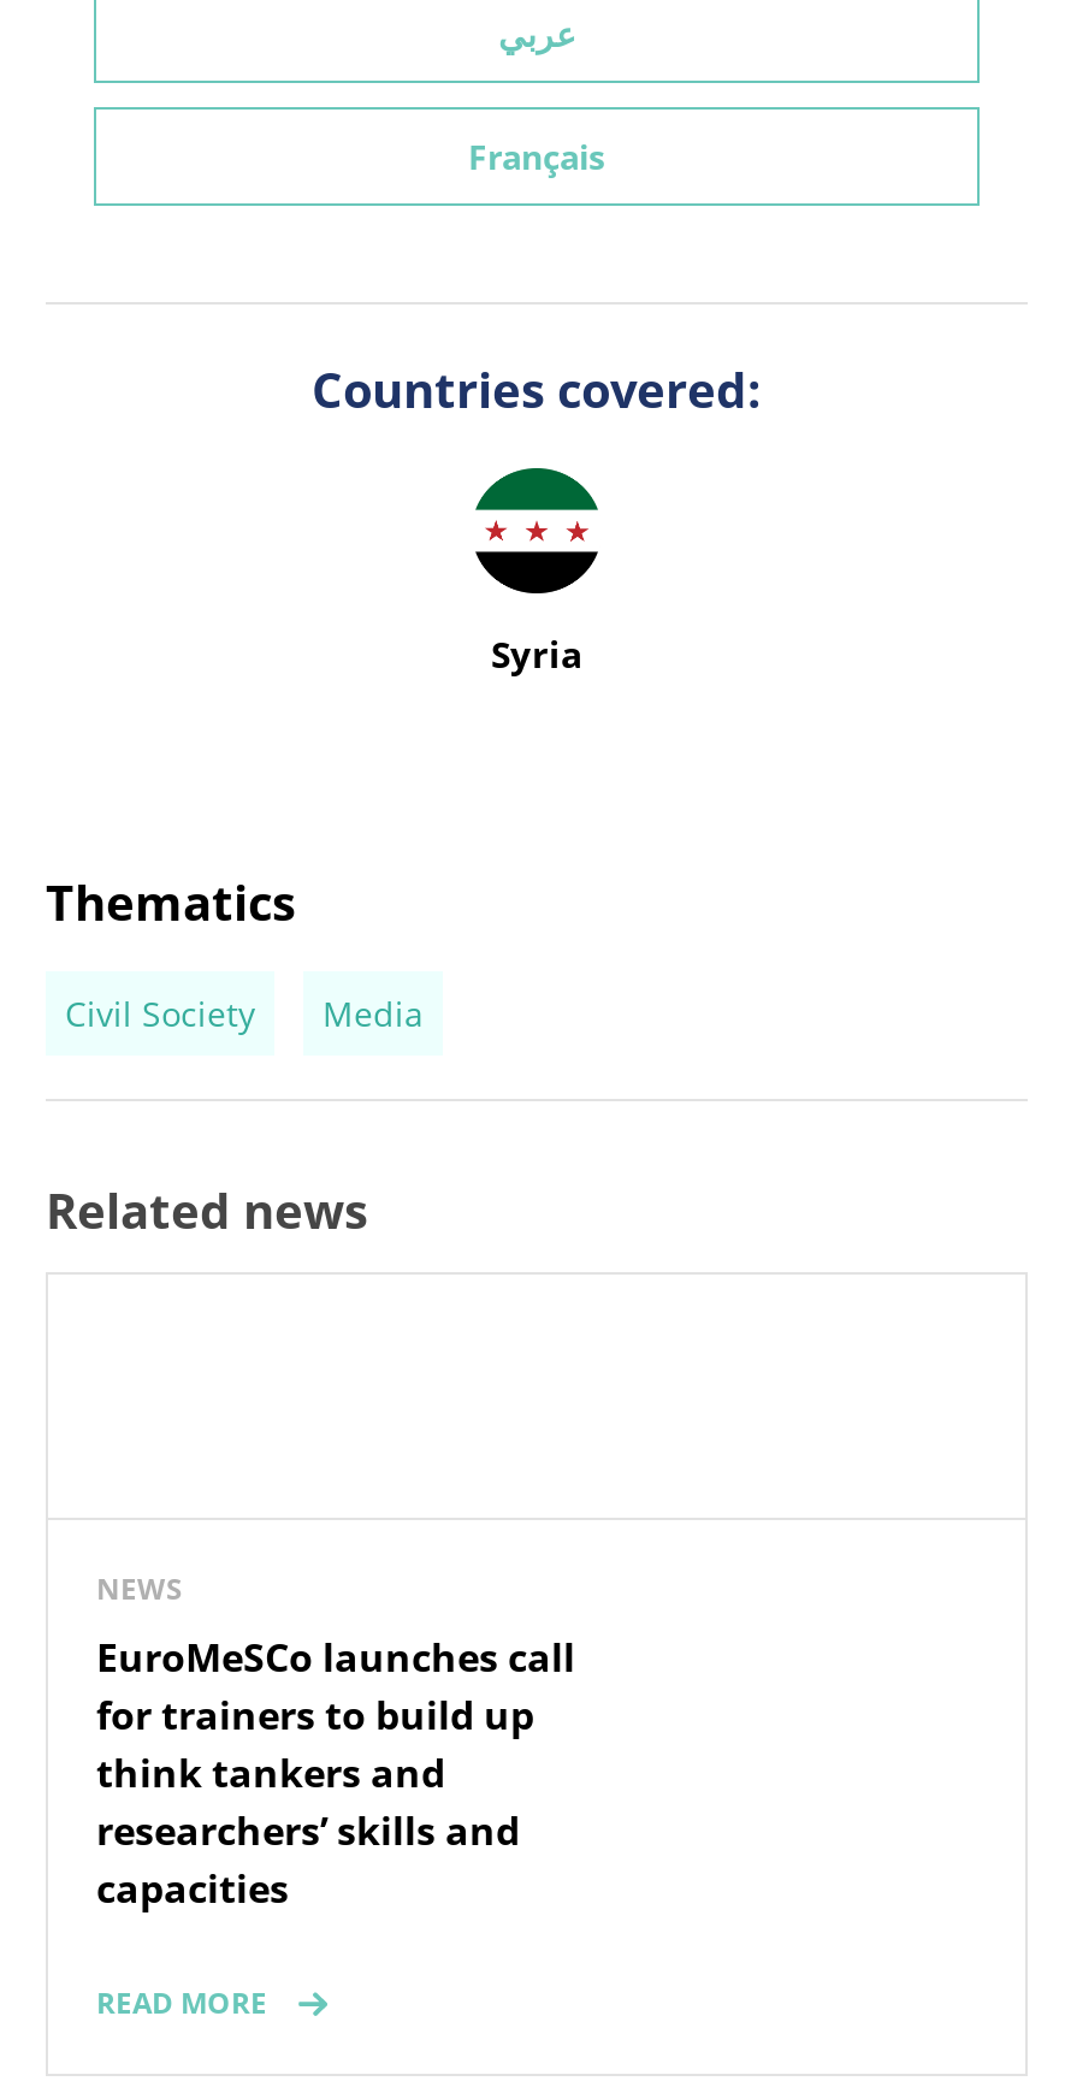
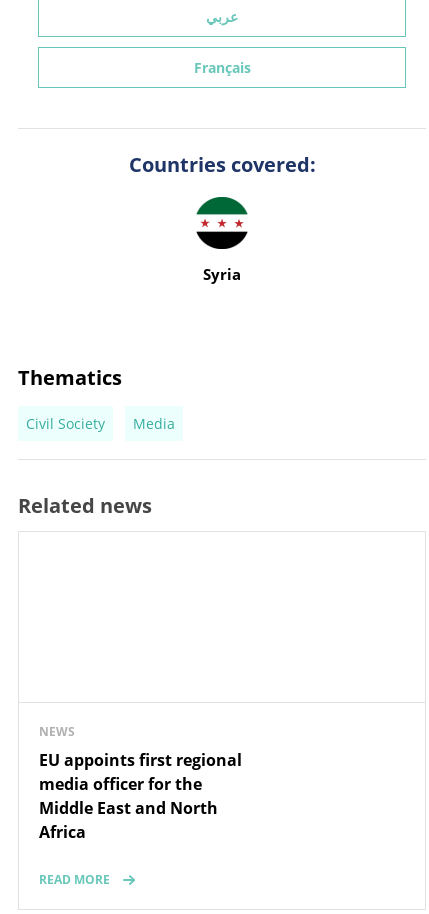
moved down: NEWS

- EuroMeSCo launches call
- for trainers to build up
- think tankers and
- researchers’ skills and
- capacities
+ EU appoints first regional
+ media officer for the
+ Middle East and North
+ Africa
